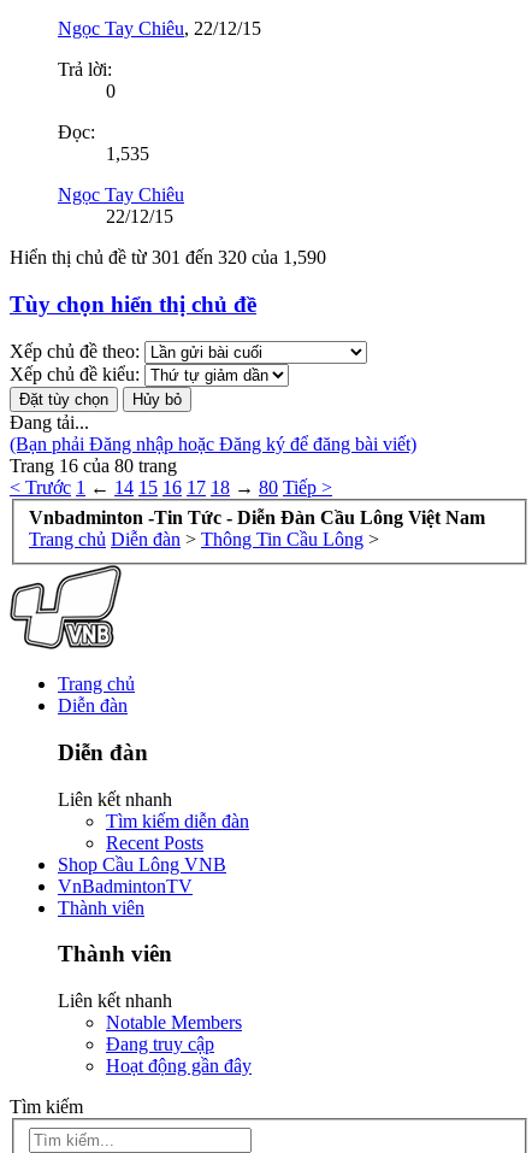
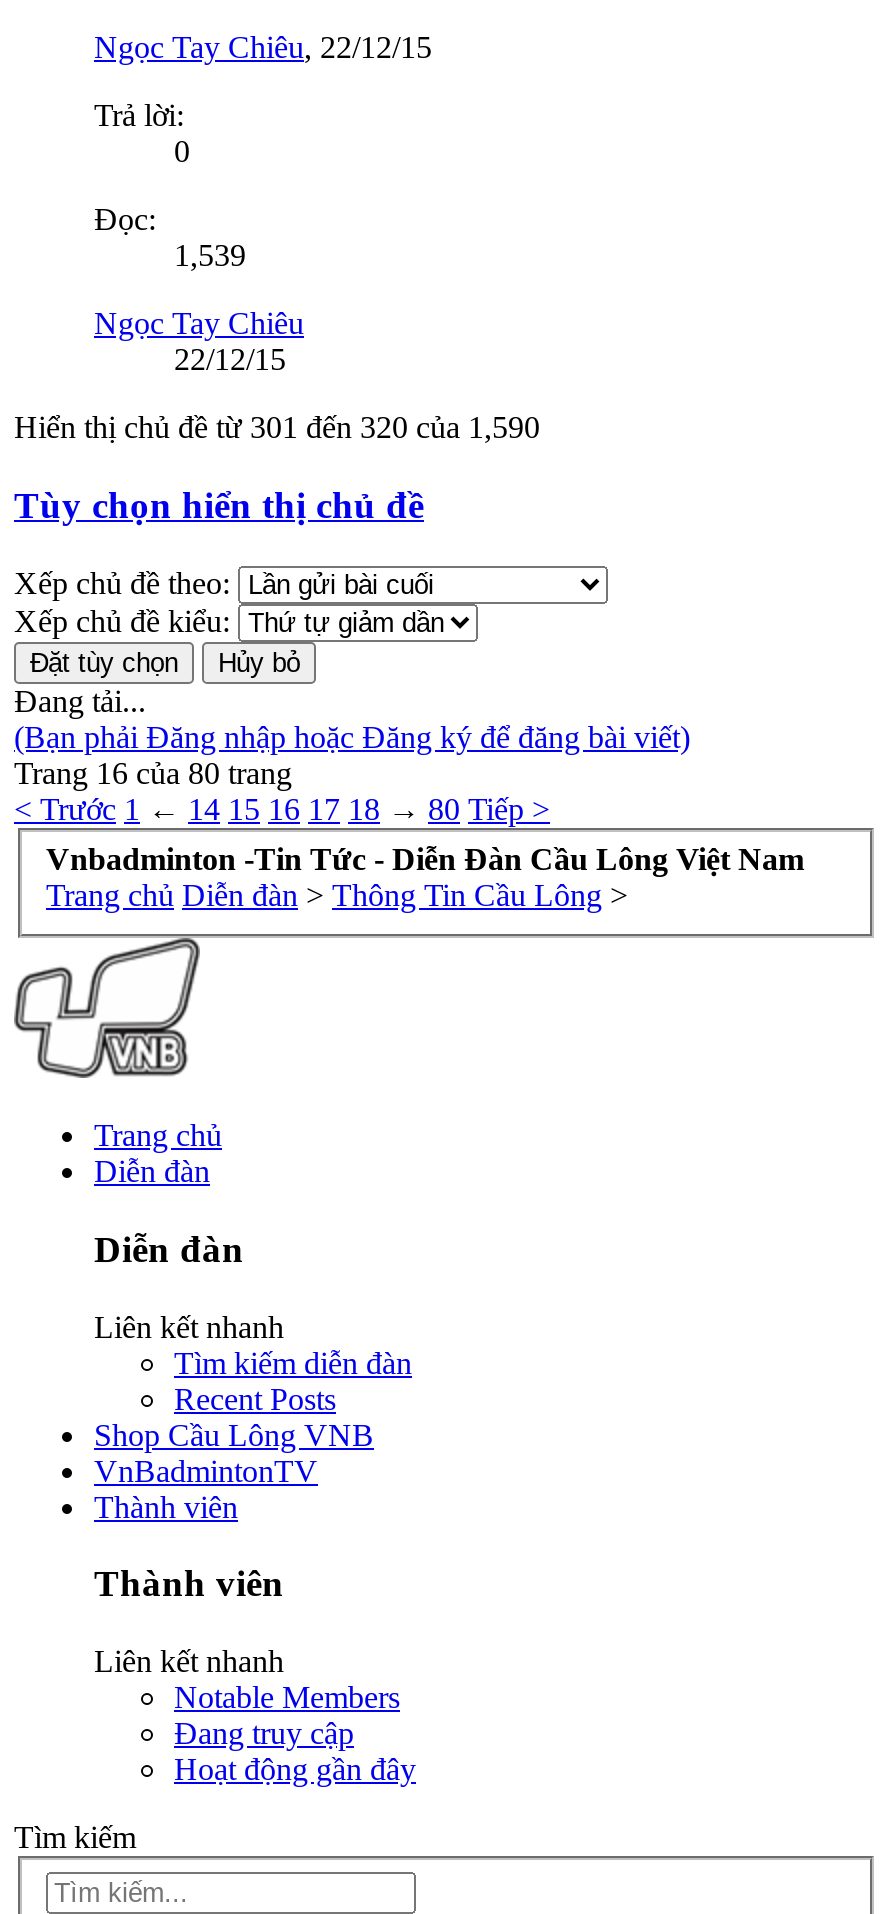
- 1,535
+ 1,539
